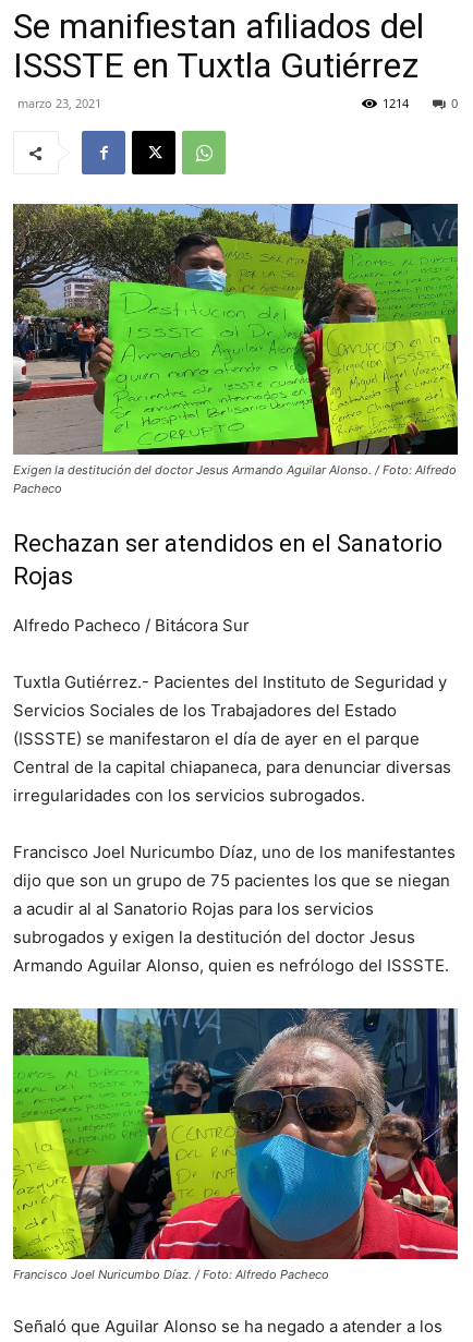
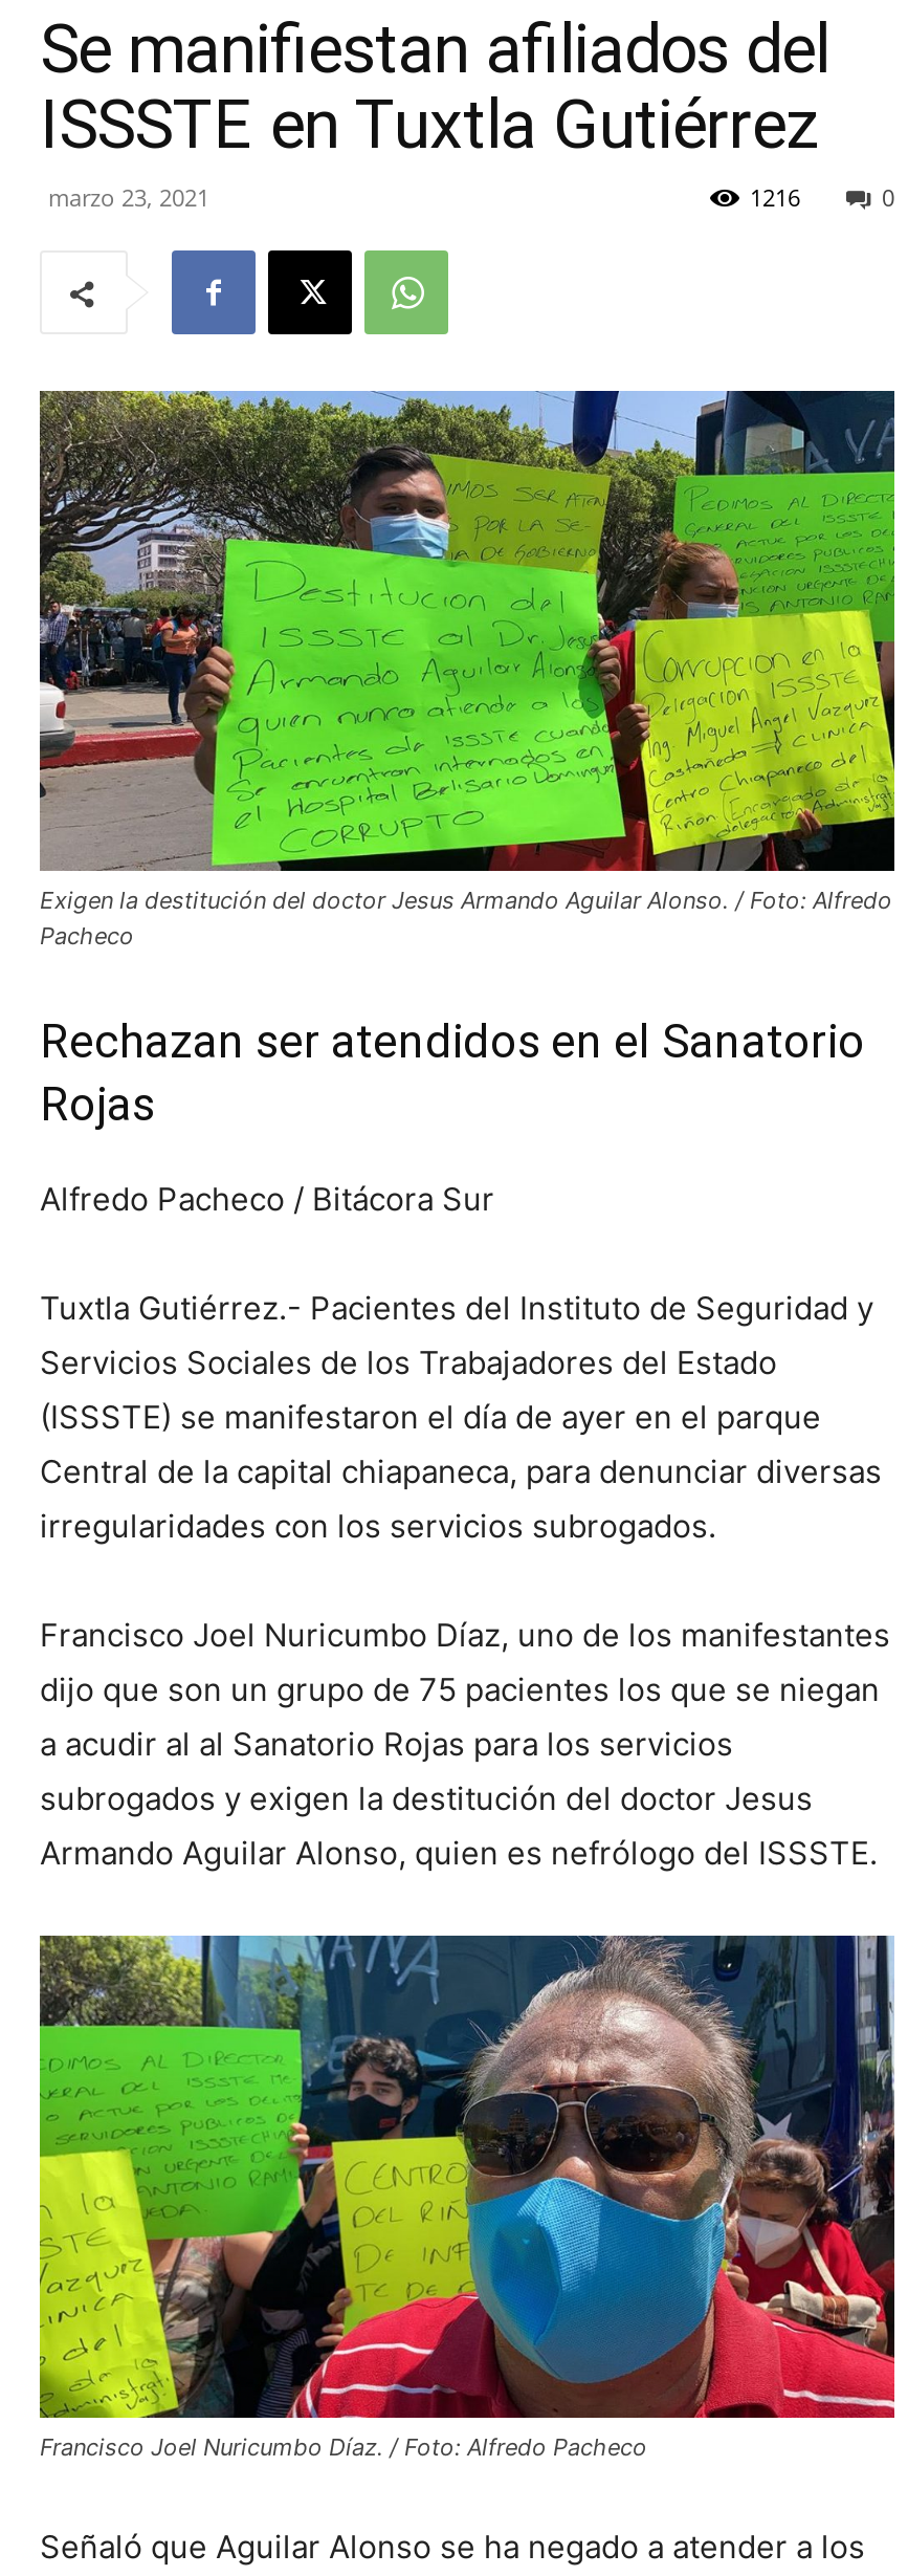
- 1214
+ 1216
